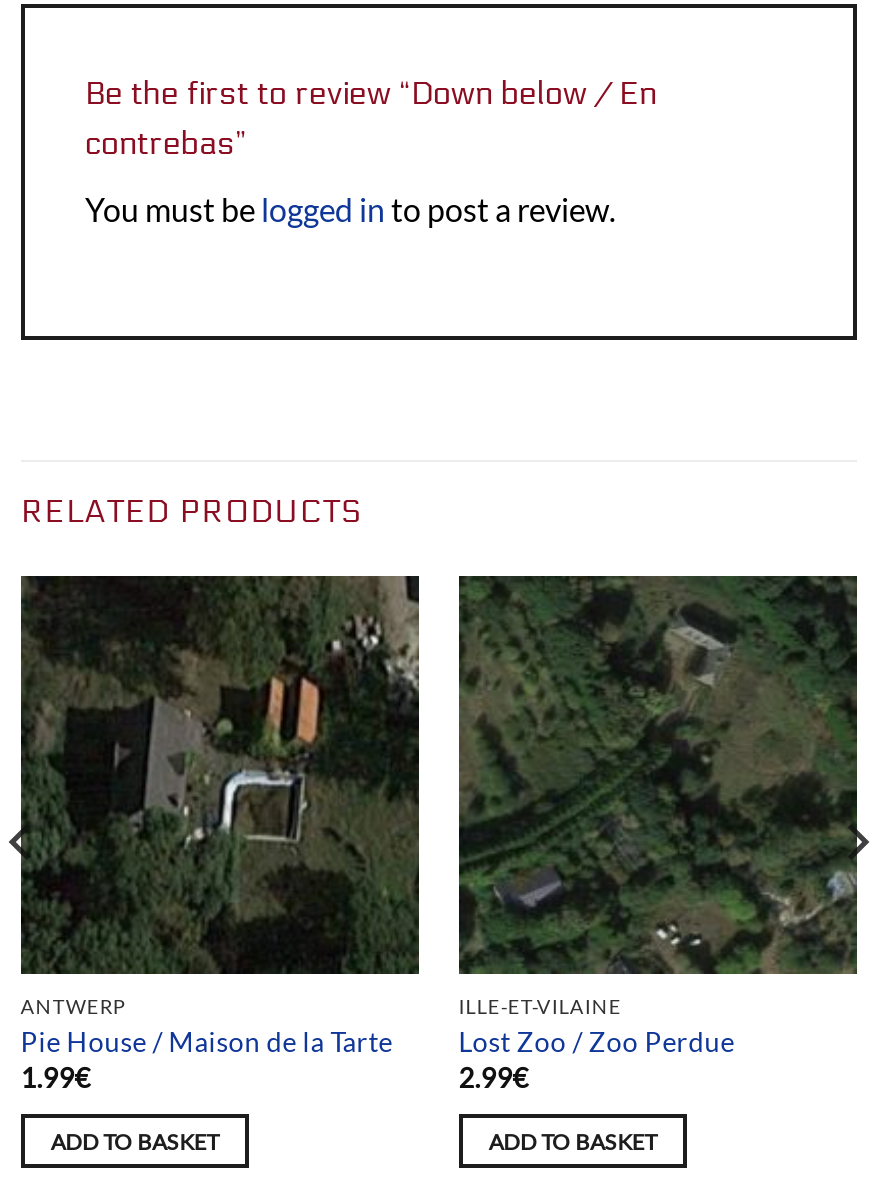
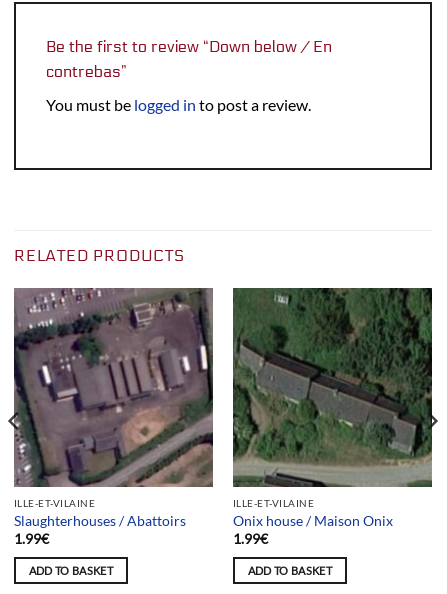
- [image]
- ANTWERP
- Pie House / Maison de la Tarte
+ [image]
+ ILLE-ET-VILAINE
+ Slaughterhouses / Abattoirs

- [image]
- Lost Zoo / Zoo Perdue
- 2.99€
+ [image]
+ Onix house / Maison Onix
+ 1.99€
